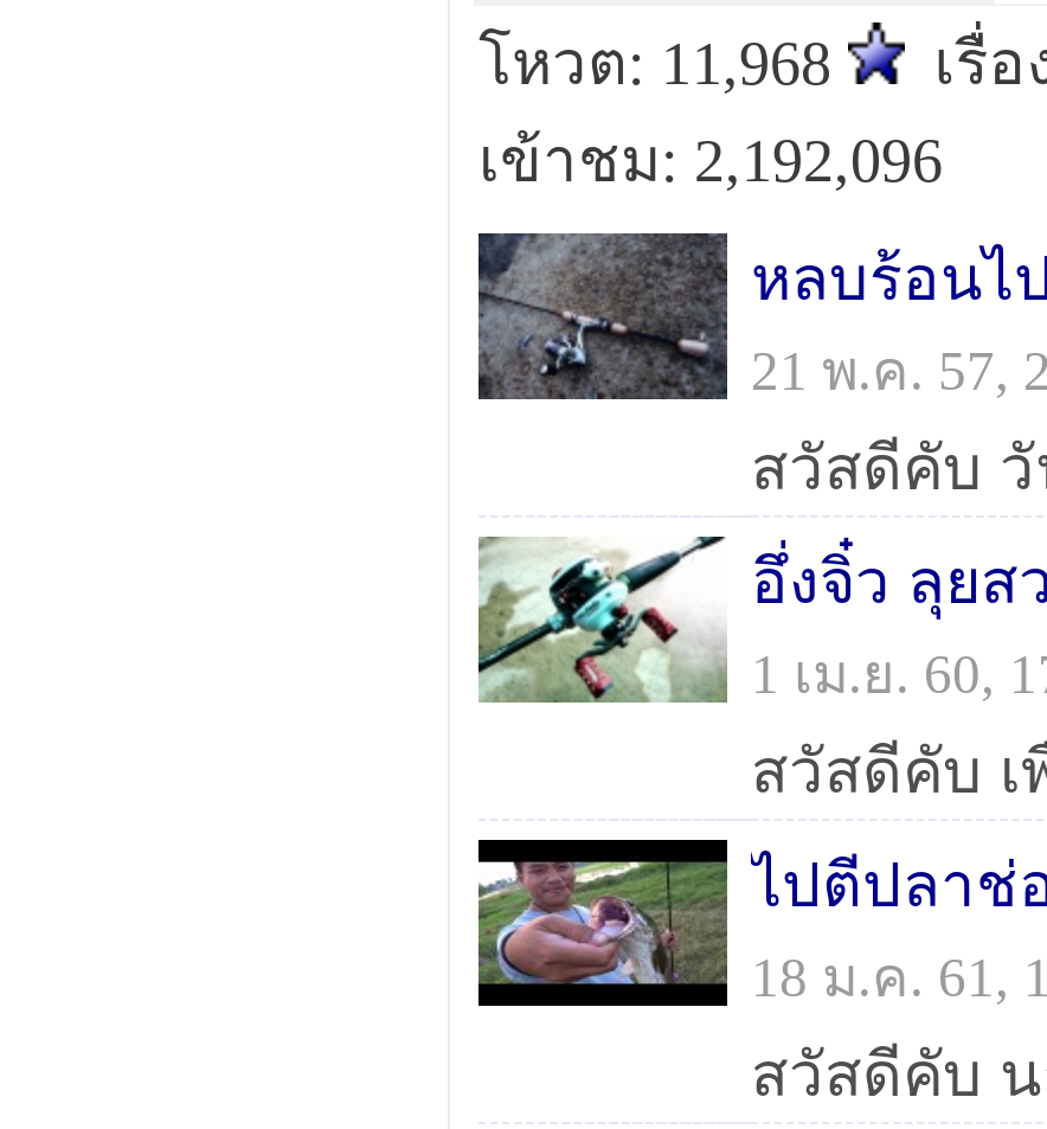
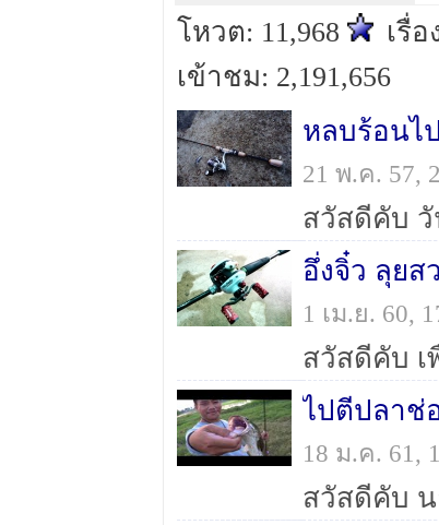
- เข้าชม: 2,192,096
+ เข้าชม: 2,191,656
